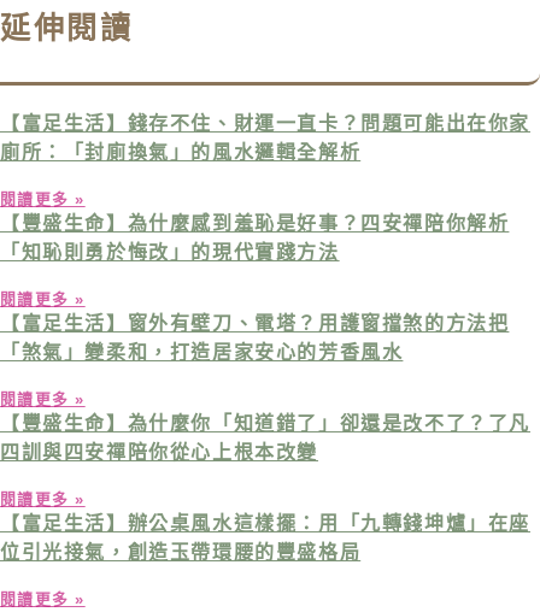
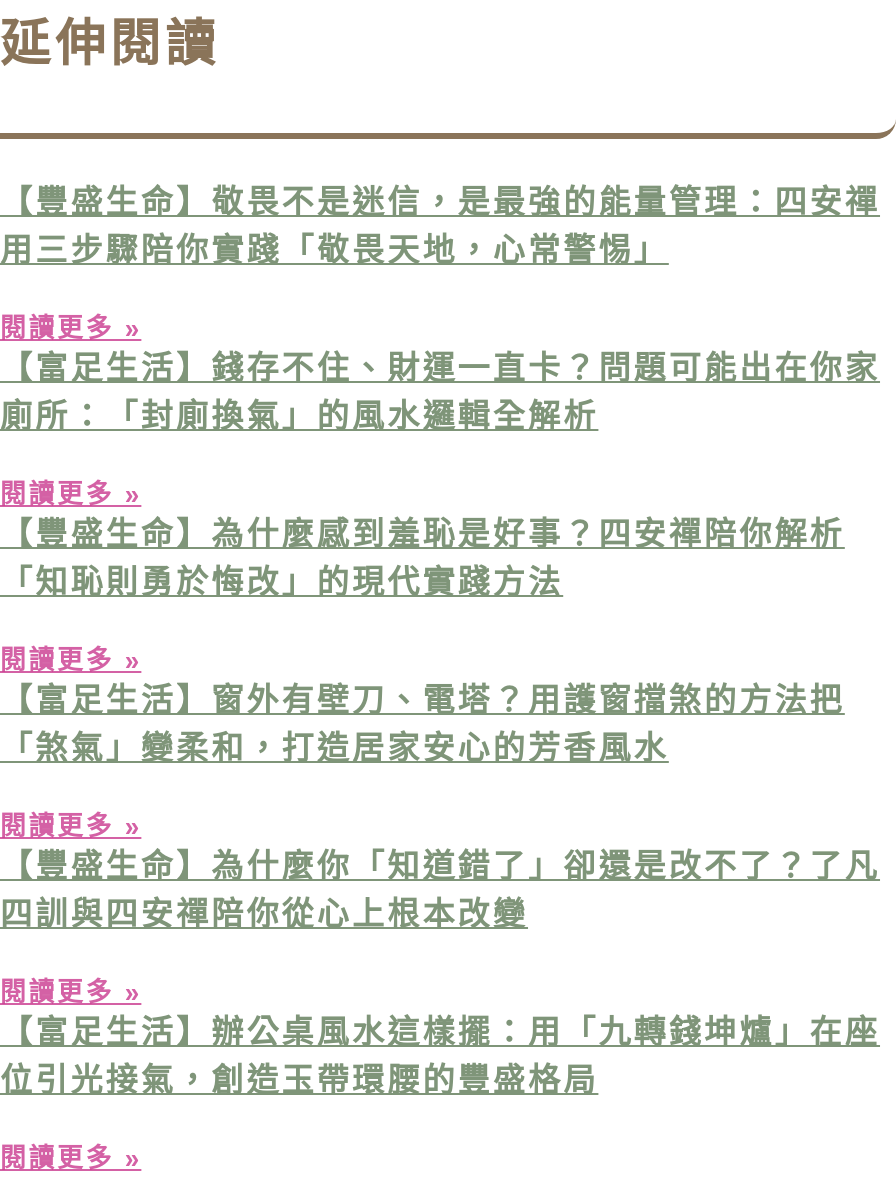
+ 【豐盛生命】敬畏不是迷信，是最強的能量管理：四安禪
+ 用三步驟陪你實踐「敬畏天地，心常警惕」
+ 閱讀更多 »
